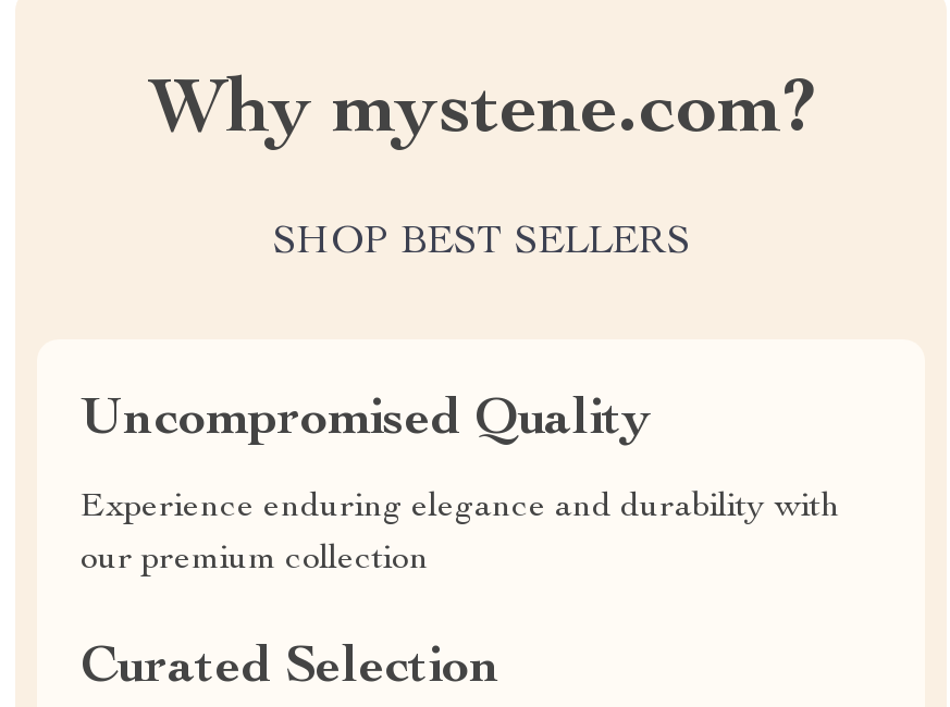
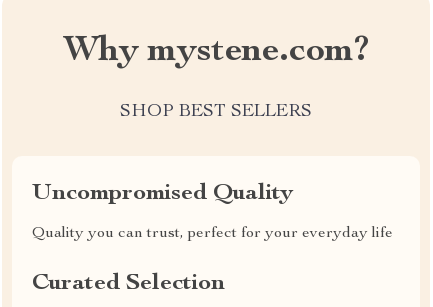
- Experience enduring elegance and durability with
- our premium collection
+ Quality you can trust, perfect for your everyday life
